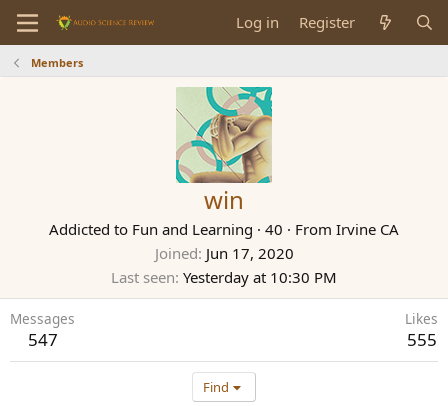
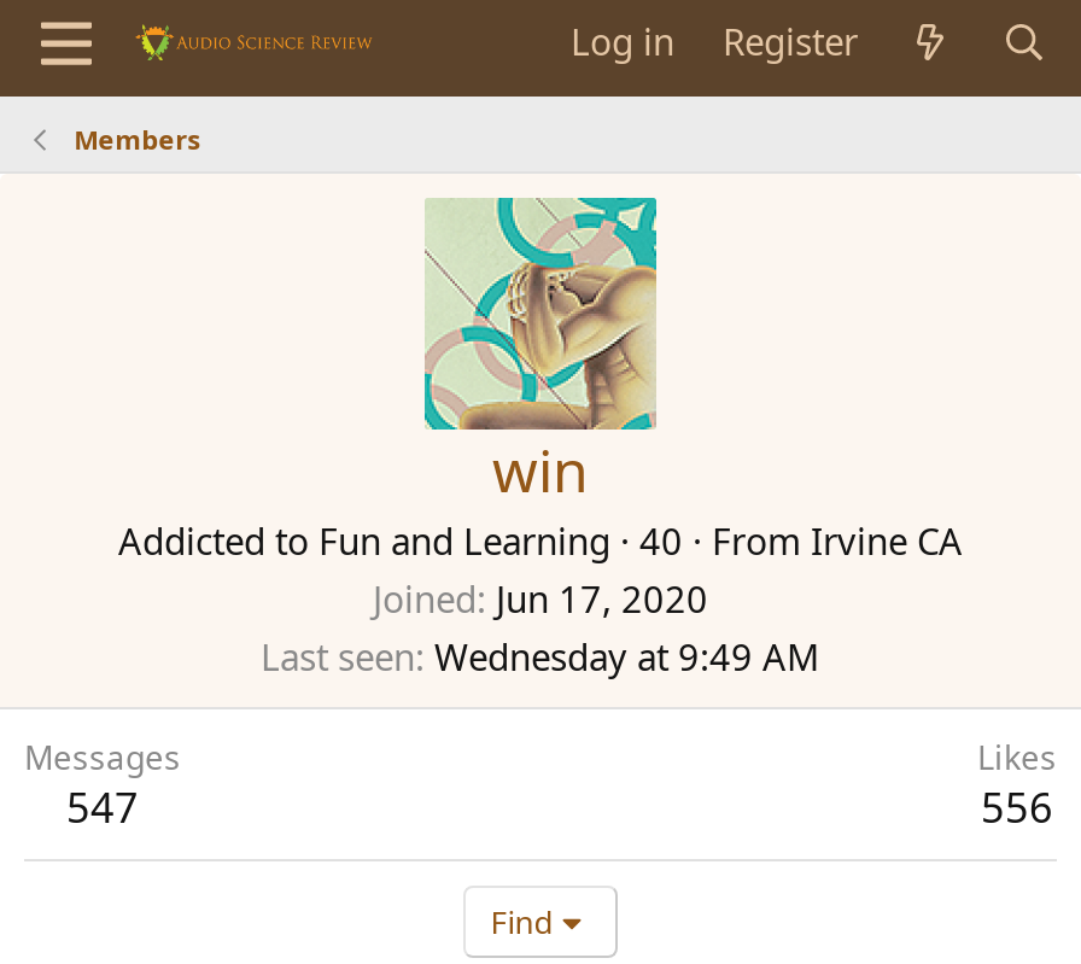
- Last seen Yesterday at 10:30 PM
+ Last seen Wednesday at 9:49 AM

- 555
+ 556
